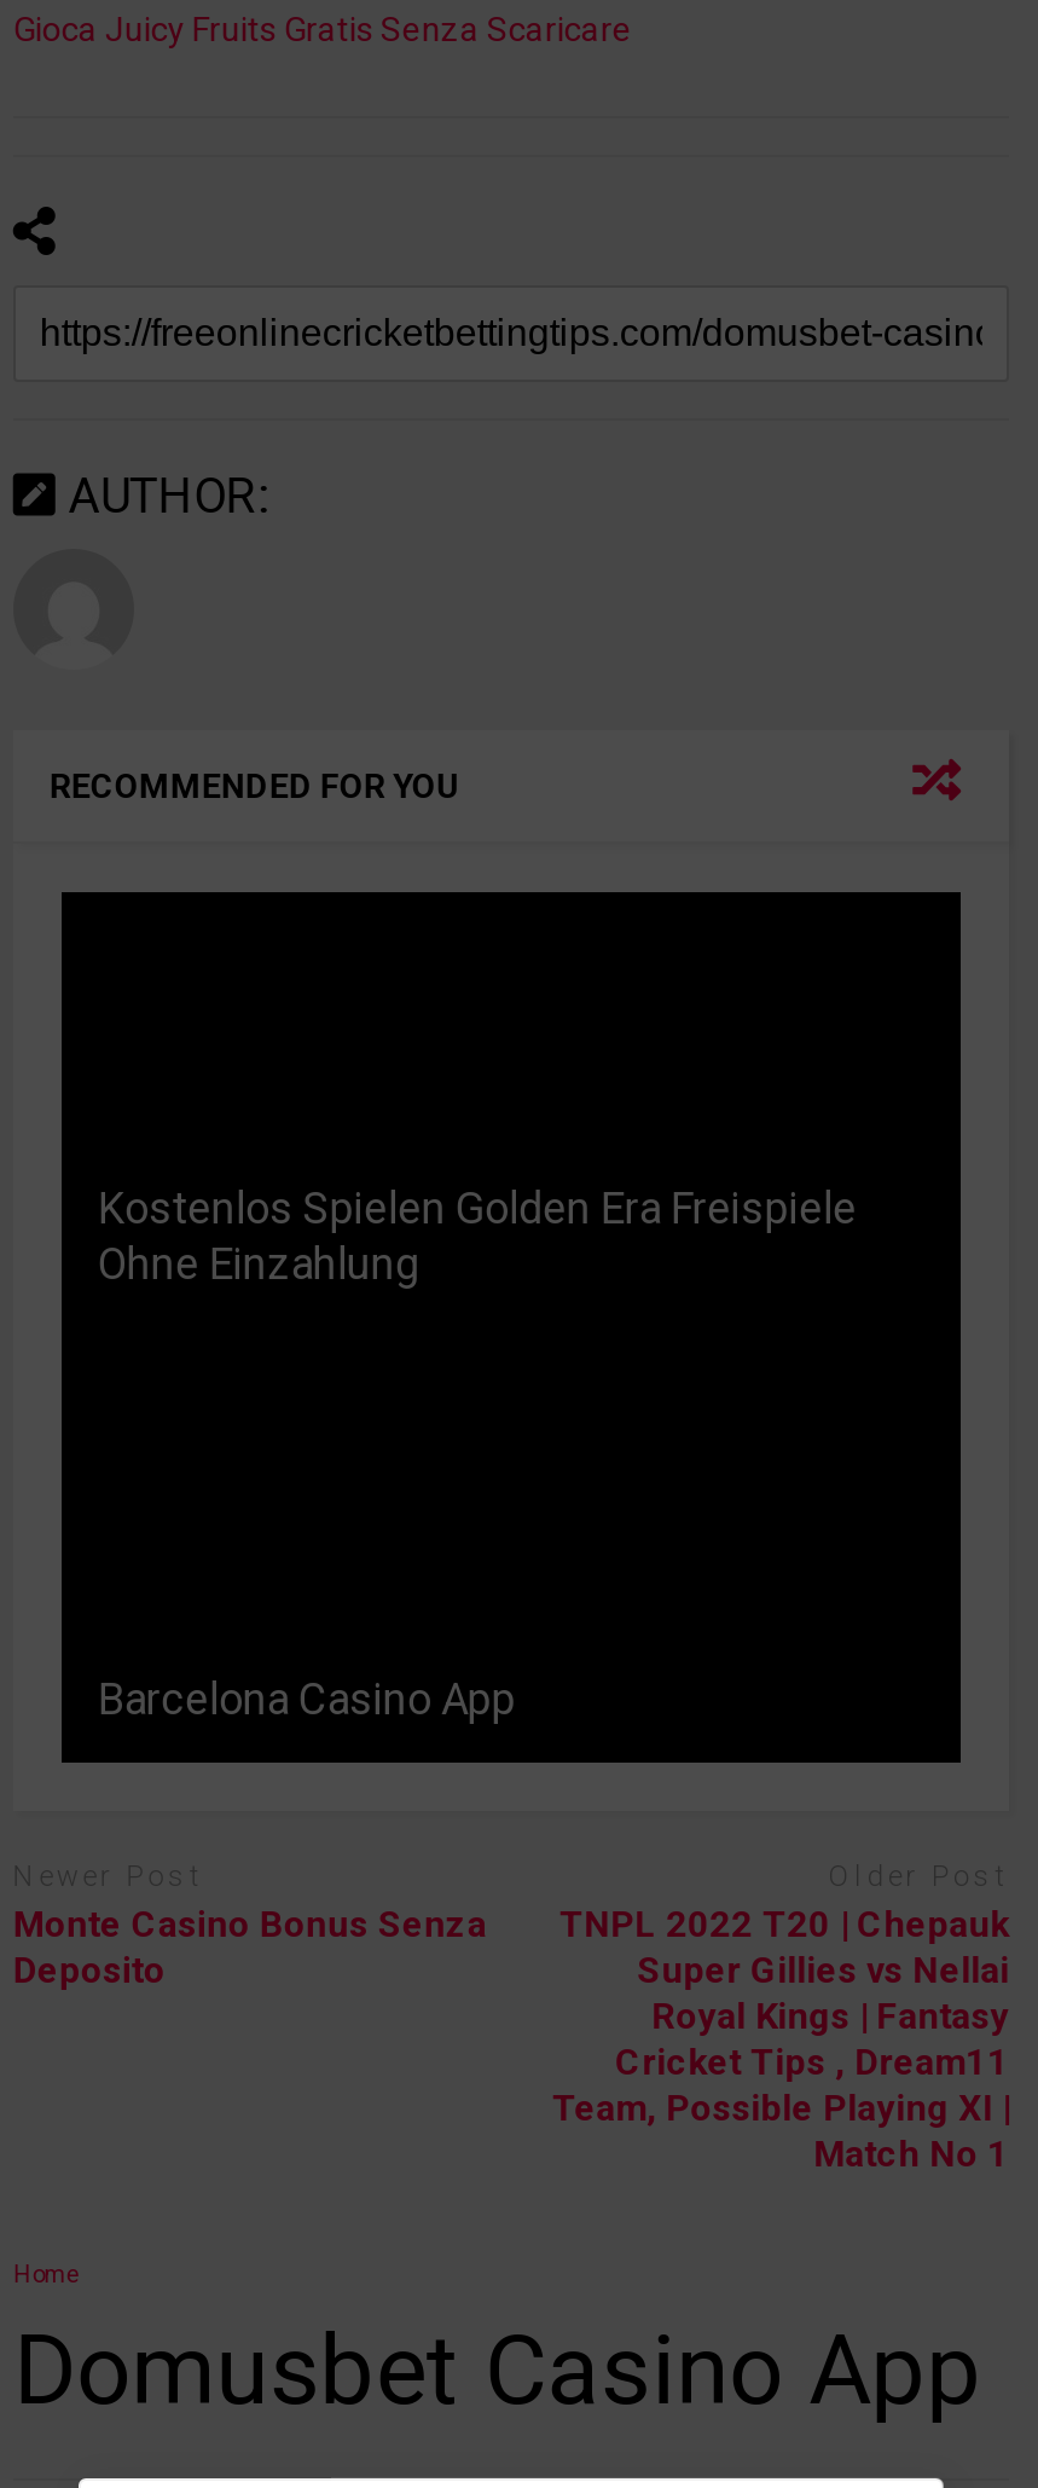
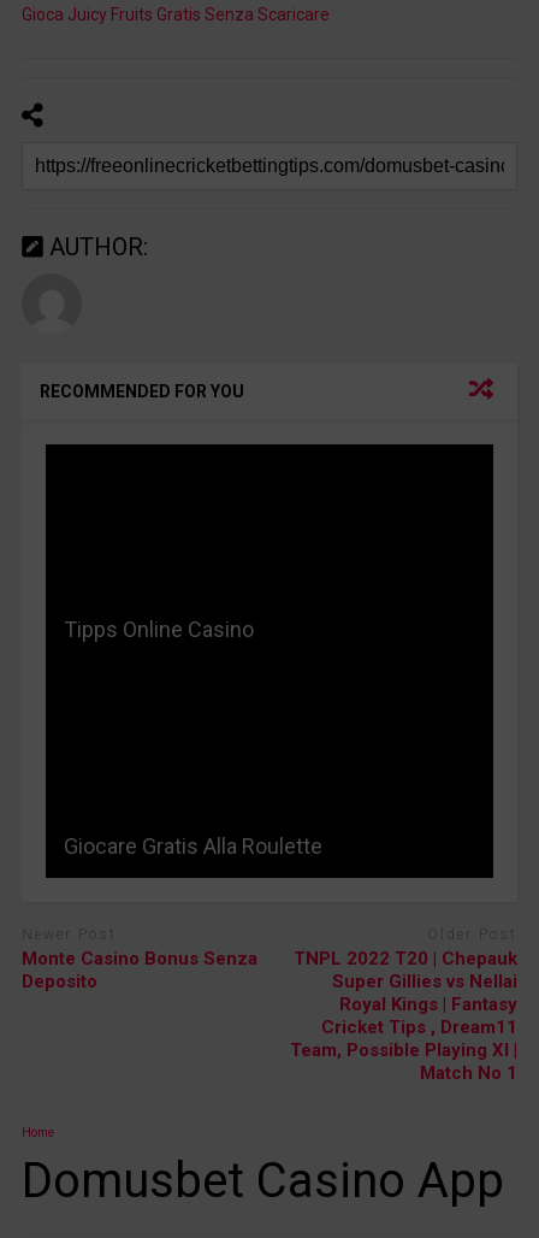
- Kostenlos Spielen Golden Era Freispiele
- Ohne Einzahlung
+ Tipps Online Casino

- Barcelona Casino App
+ Giocare Gratis Alla Roulette
